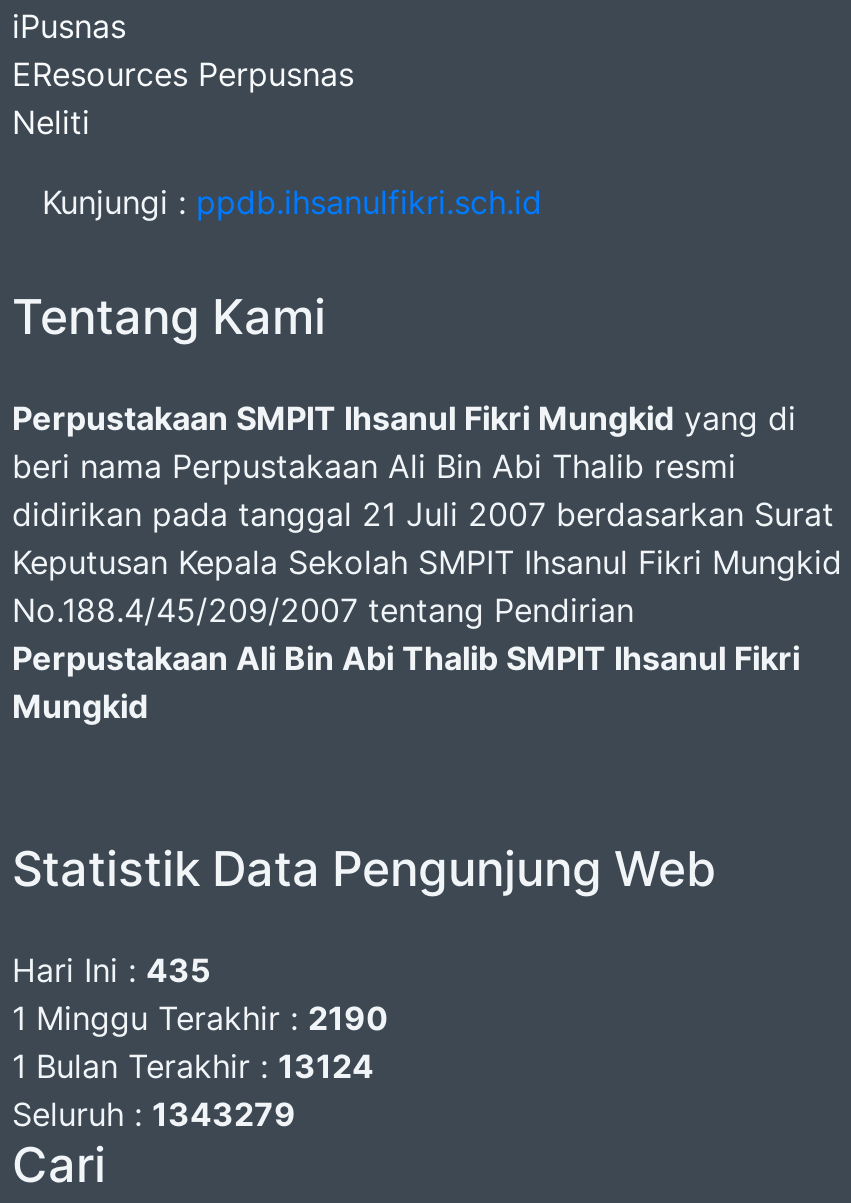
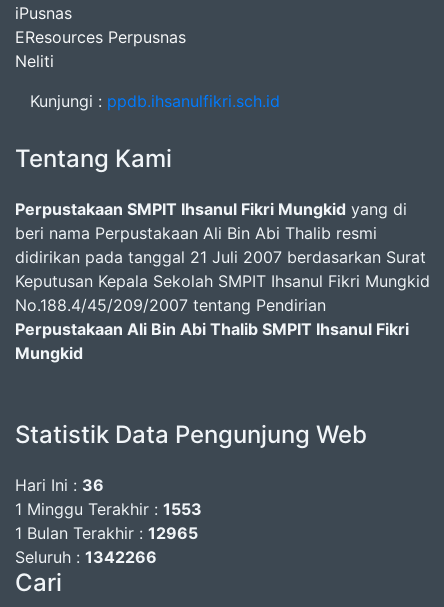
- Hari Ini : 435
+ Hari Ini : 36

- 1 Minggu Terakhir : 2190
+ 1 Minggu Terakhir : 1553

- 1 Bulan Terakhir : 13124
+ 1 Bulan Terakhir : 12965

- Seluruh : 1343279
+ Seluruh : 1342266
